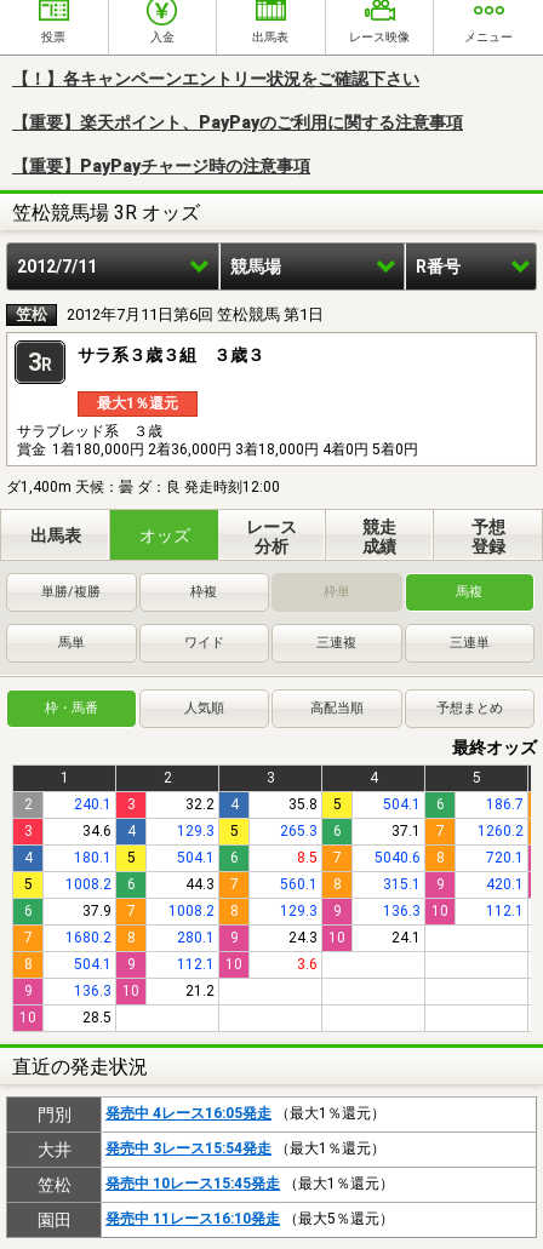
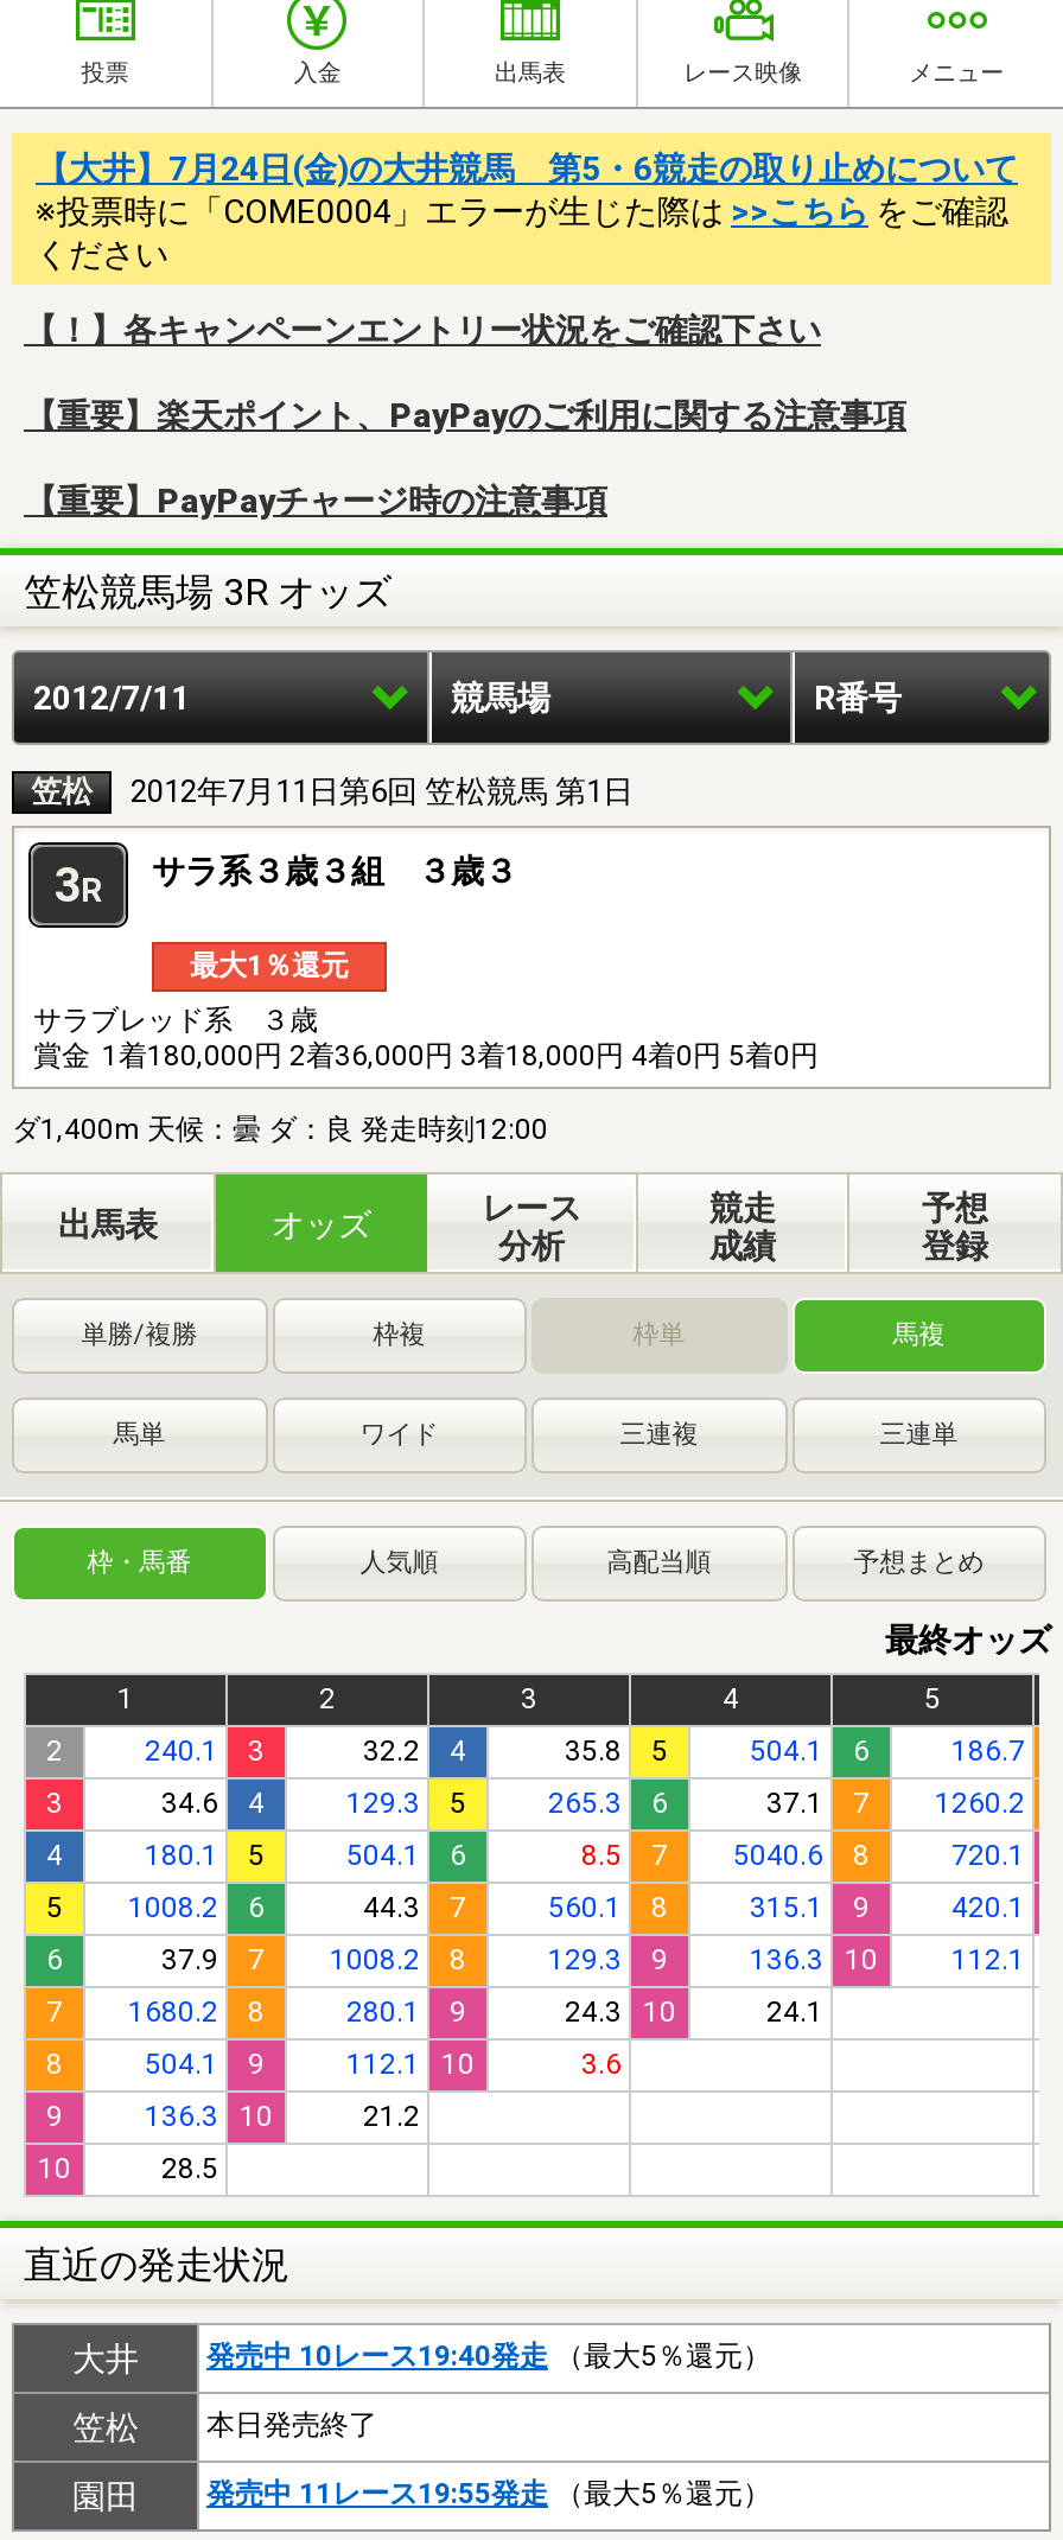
+ 【大井】7月24日(金)の大井競馬 第5・6競走の取り止めについて
+ ※投票時に「COME0004」エラーが生じた際は>>こちらをご確認
+ ください

moved down: 【！】各キャンペーンエントリー状況をご確認下さい | 【重要】楽天ポイント、PayPayのご利用に関する注意事項 | 【重要】PayPayチャージ時の注意事項 | ... | 28.5 | 直近の発走状況

- 門別
- 発売中 4レース16:05発走（最大1％還元）

- 発売中 3レース15:54発走（最大1％還元）
+ 発売中 10レース19:40発走（最大5％還元）

- 発売中 10レース15:45発走（最大1％還元）
+ 本日発売終了

- 発売中 11レース16:10発走（最大5％還元）
+ 発売中 11レース19:55発走（最大5％還元）
